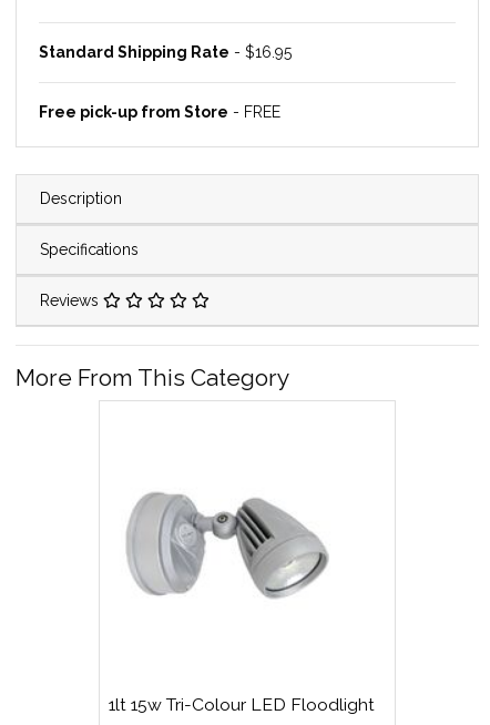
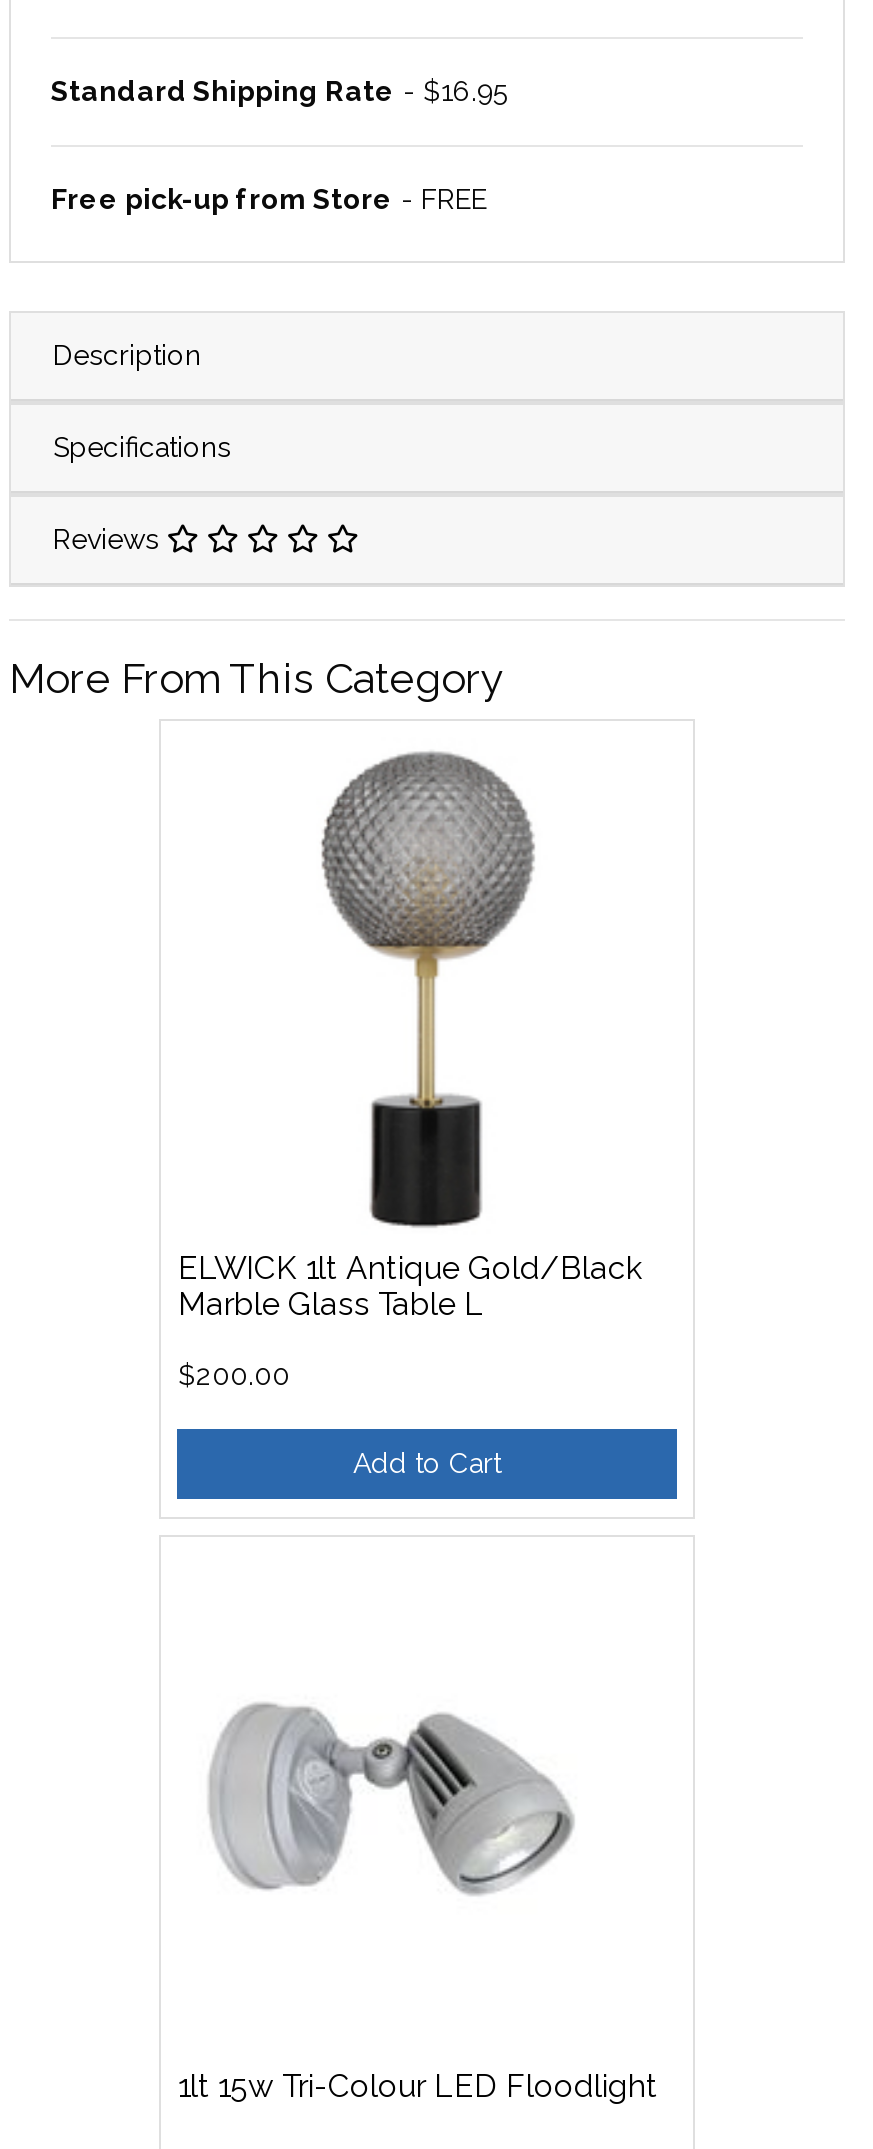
+ [image]
+ ELWICK 1lt Antique Gold/Black
+ Marble Glass Table L
+ $200.00
+ Add to Cart
